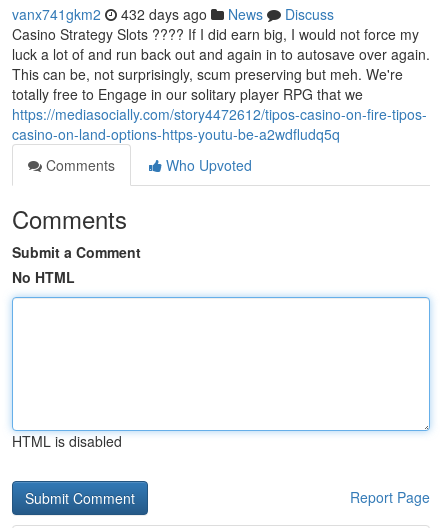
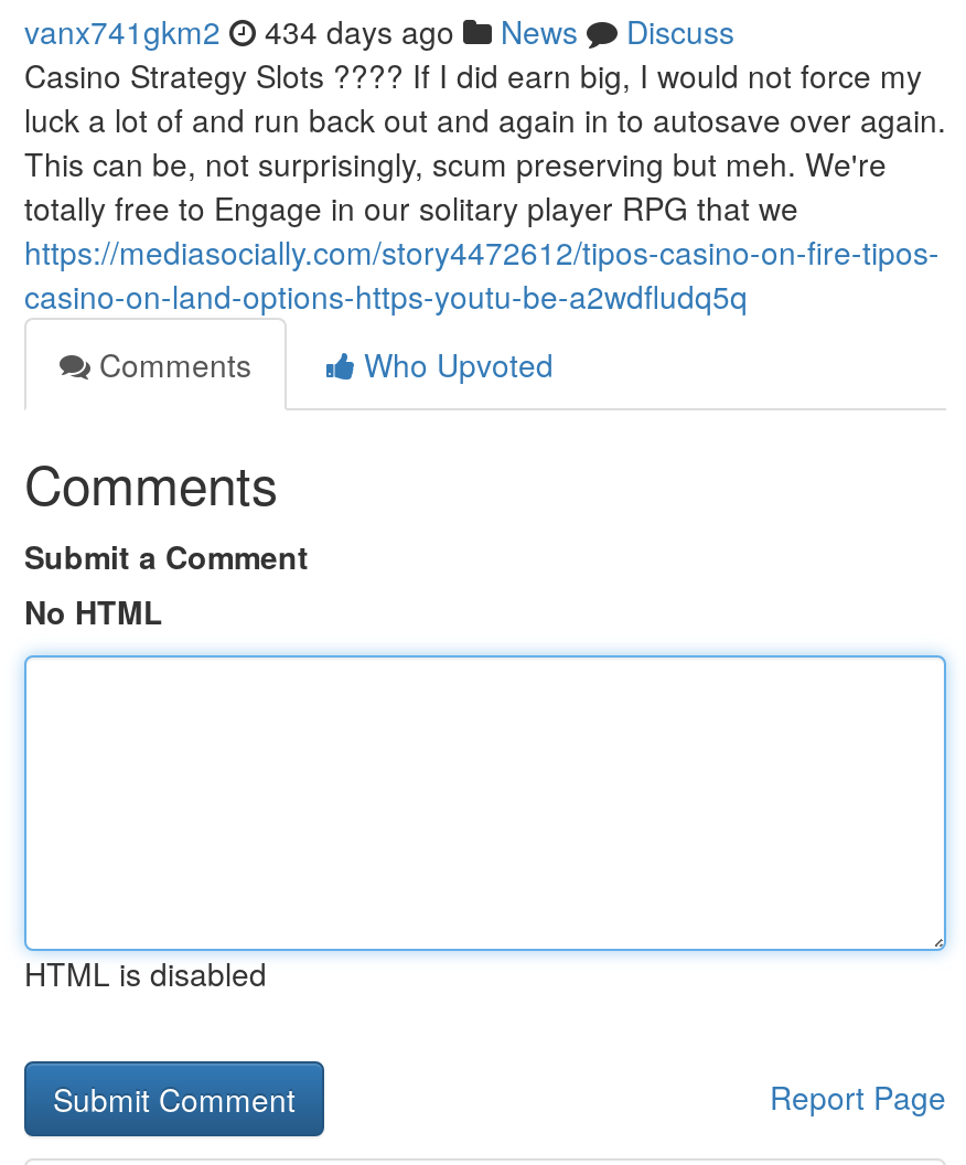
- vanx741gkm2 432 days ago News Discuss
+ vanx741gkm2 434 days ago News Discuss
